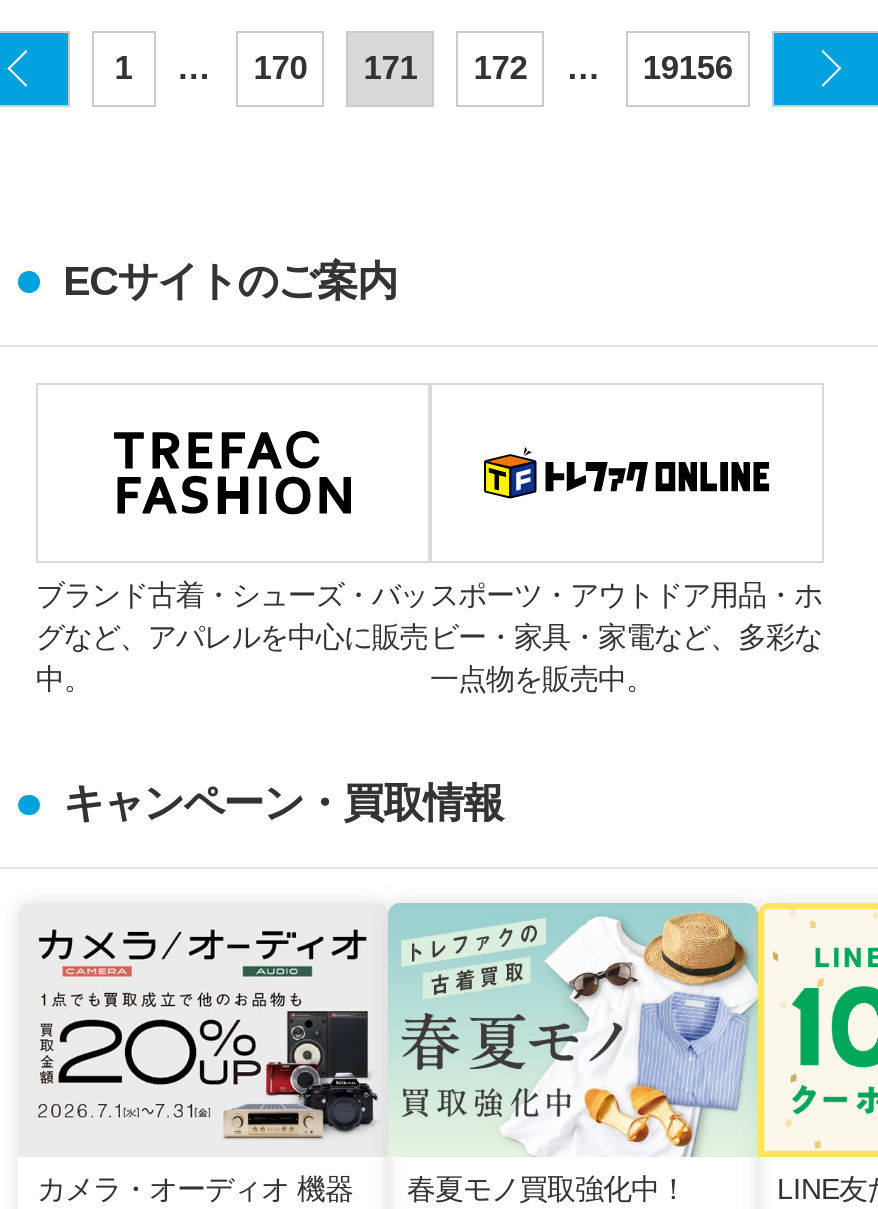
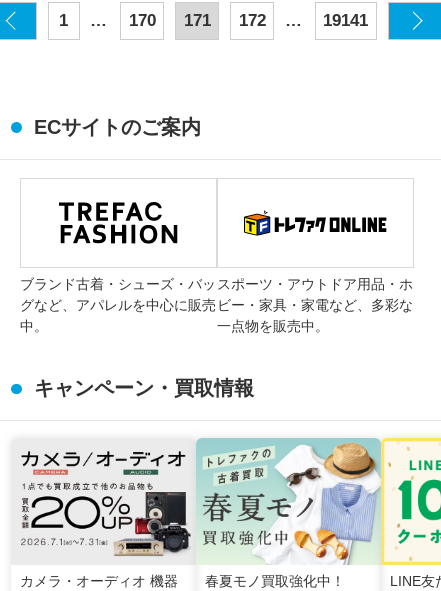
- 19156
+ 19141
